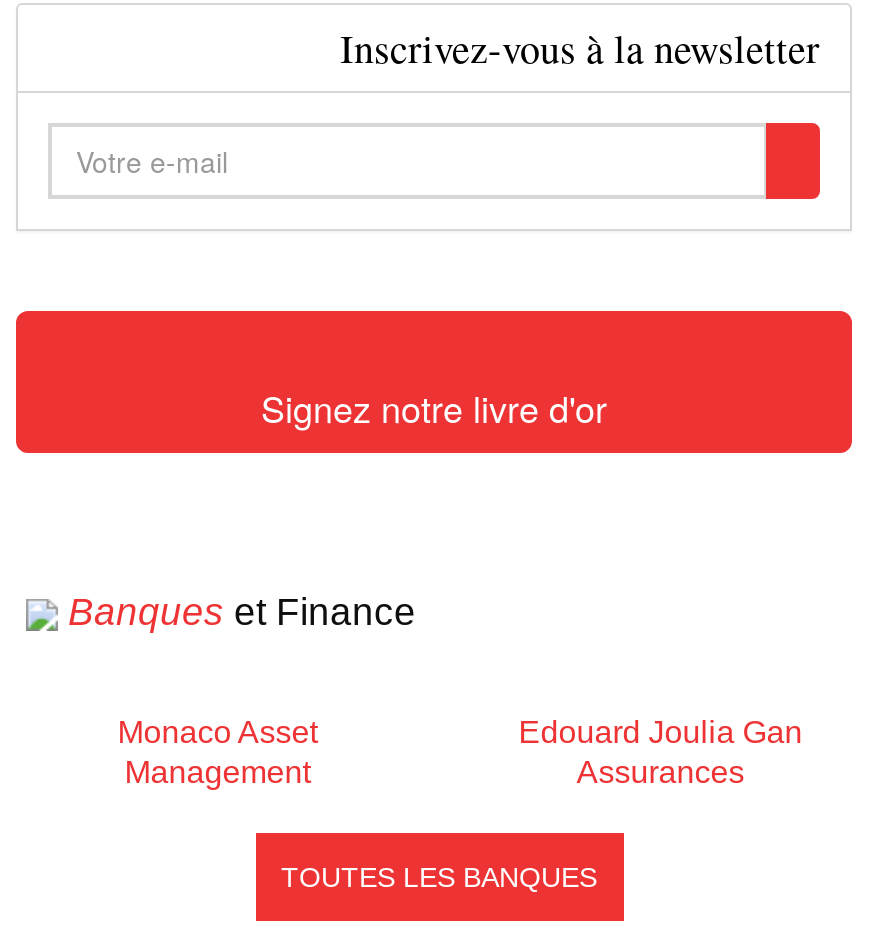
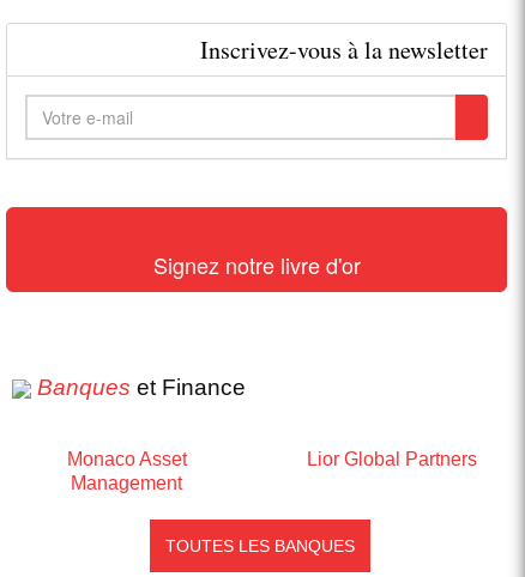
- Edouard Joulia Gan
- Assurances
+ Lior Global Partners
